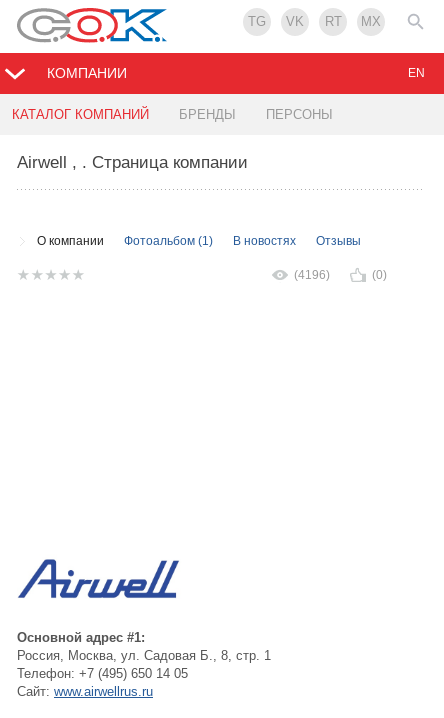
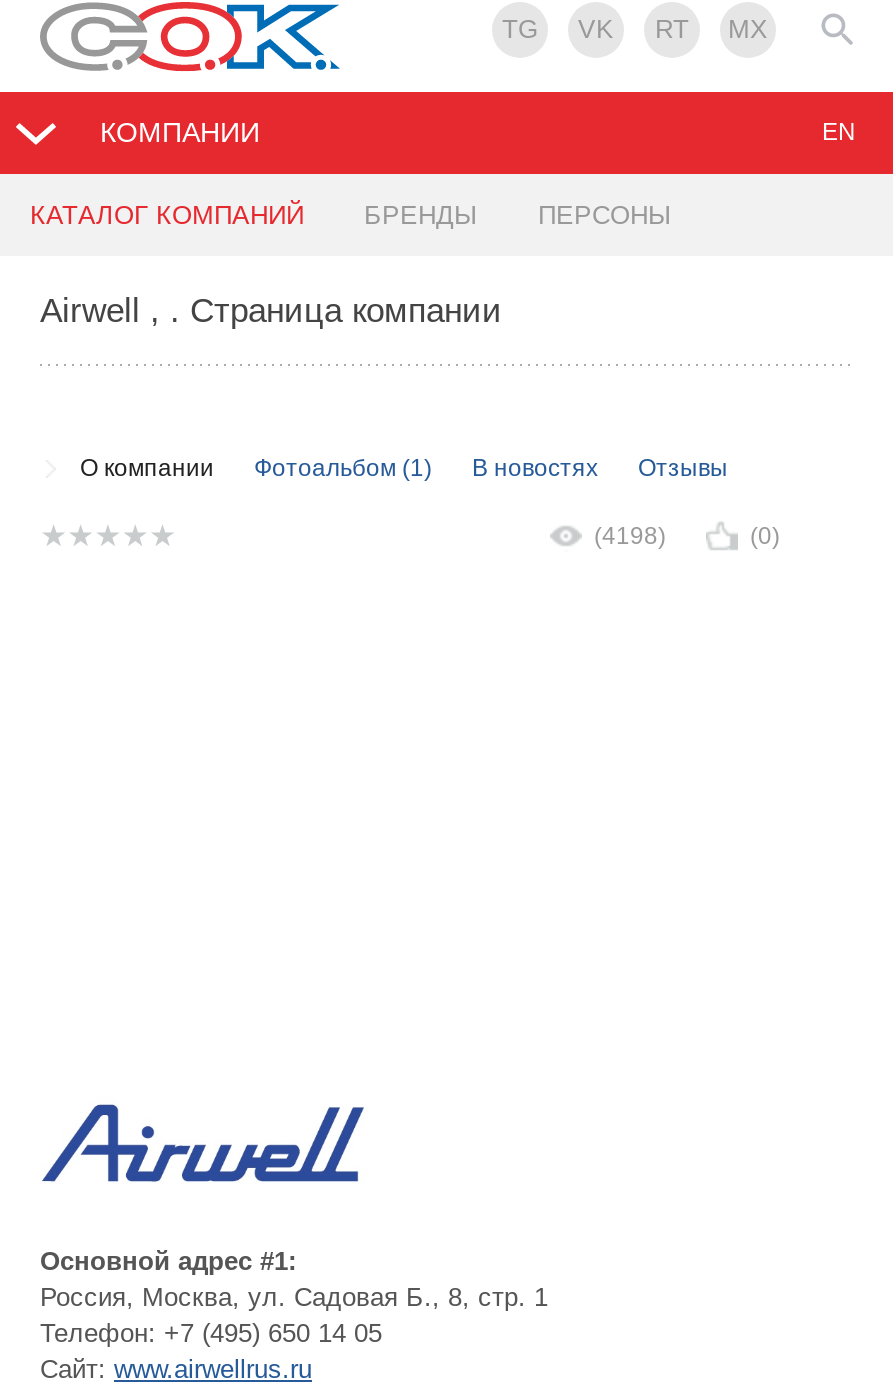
- (4196)
+ (4198)
